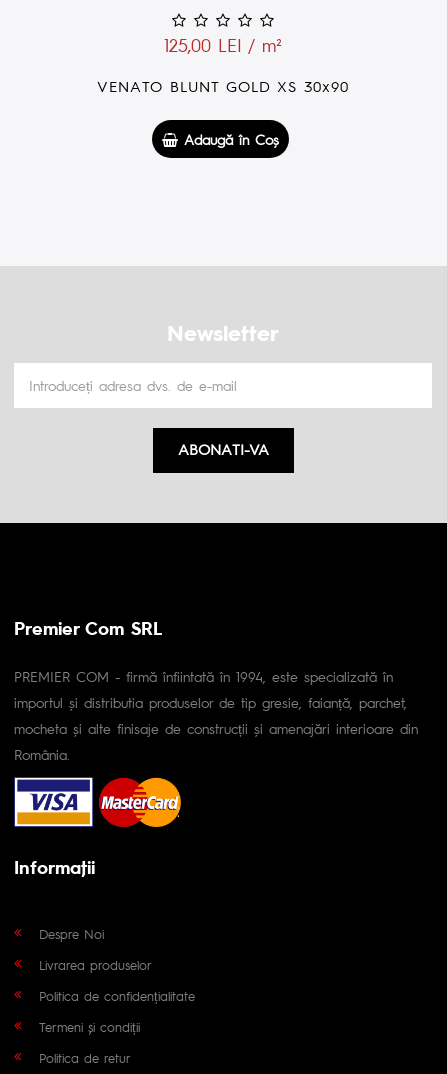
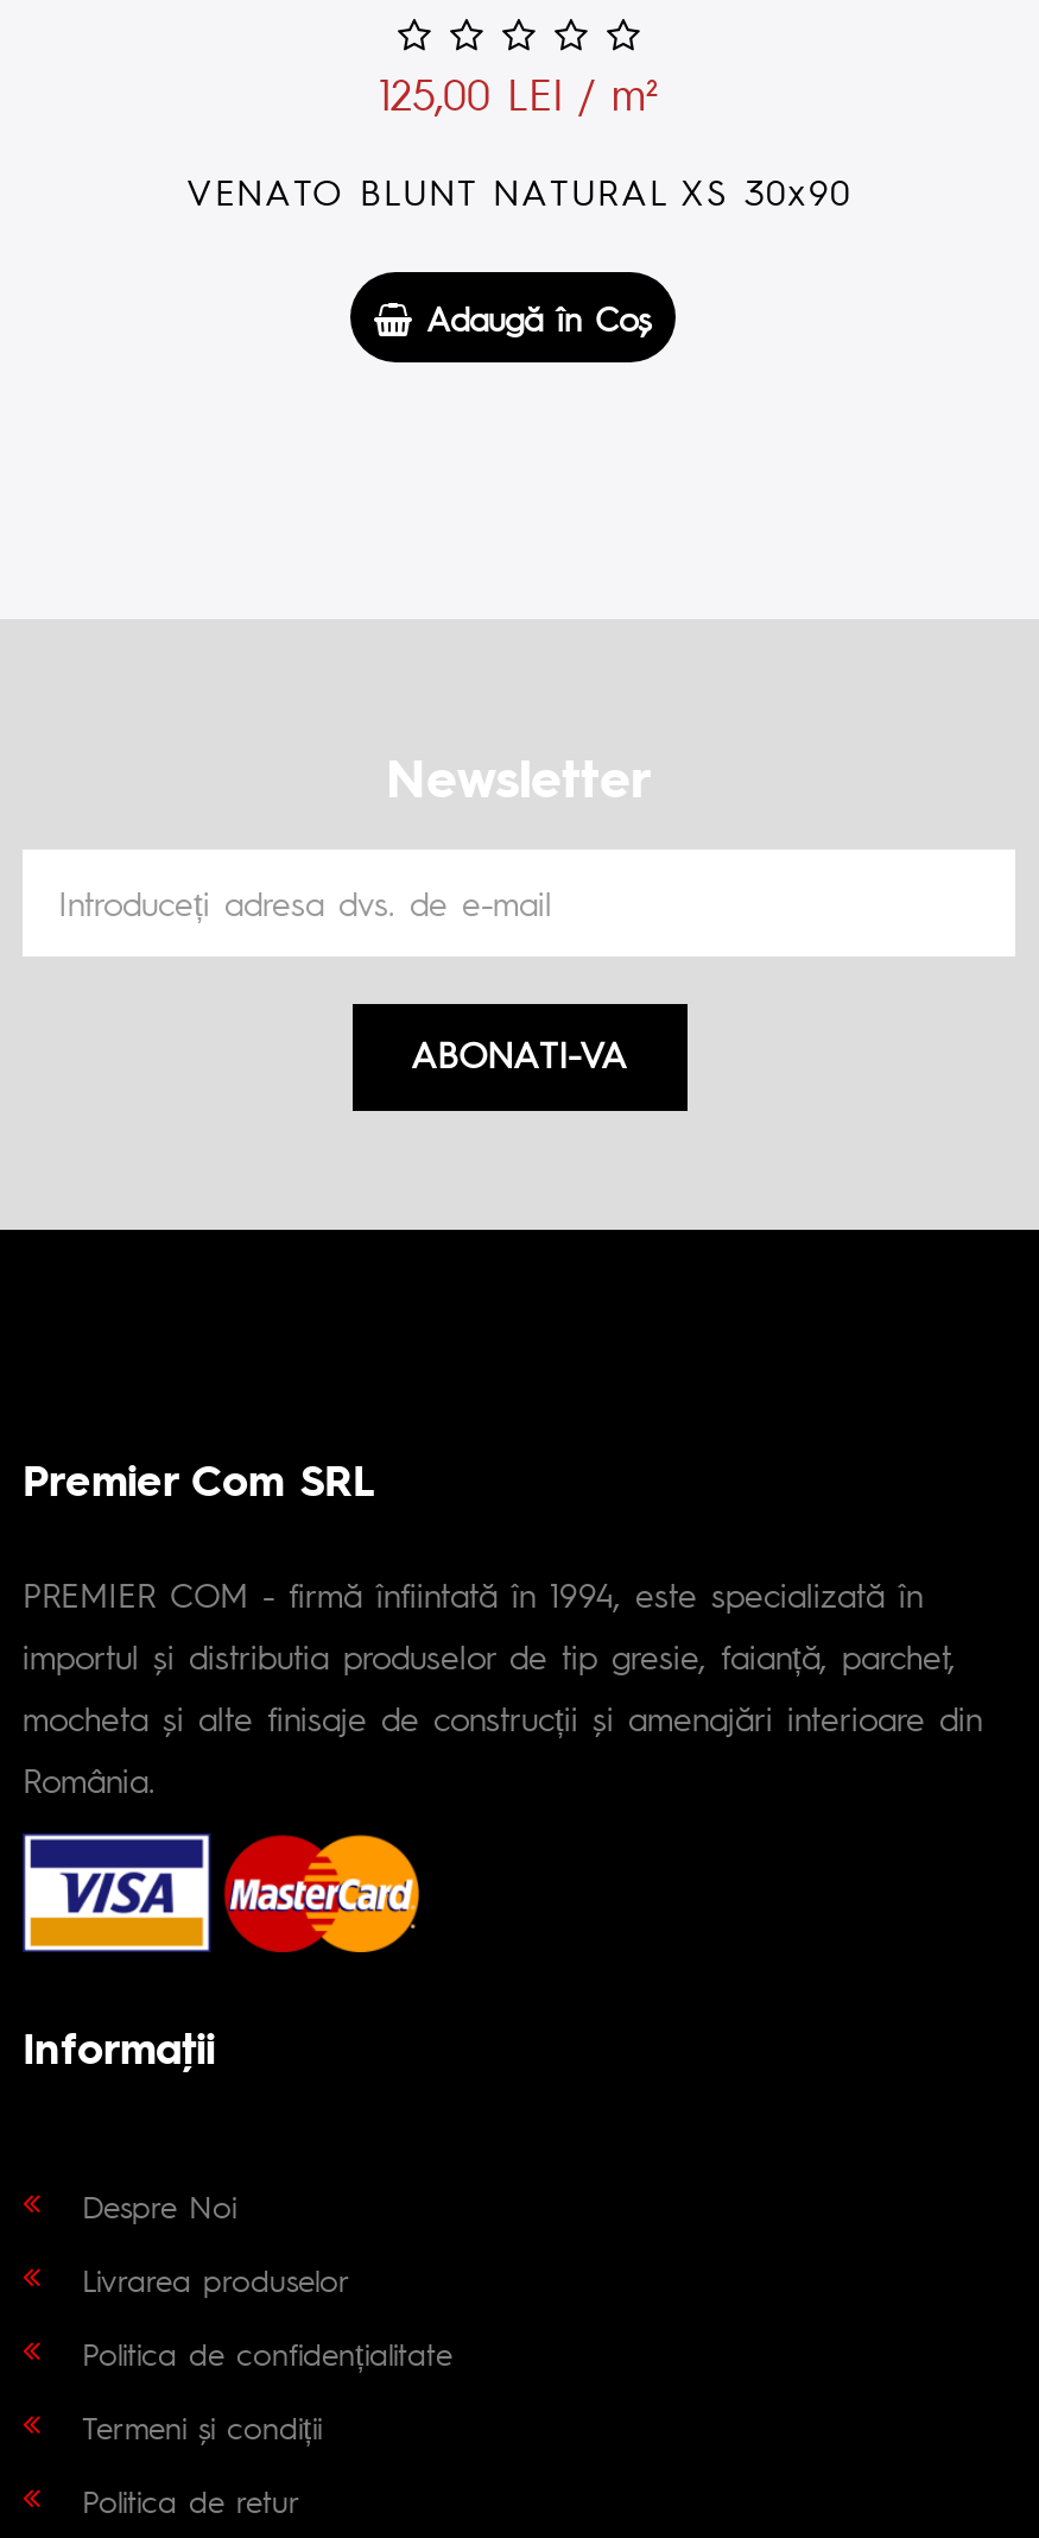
- VENATO BLUNT GOLD XS 30x90
+ VENATO BLUNT NATURAL XS 30x90
